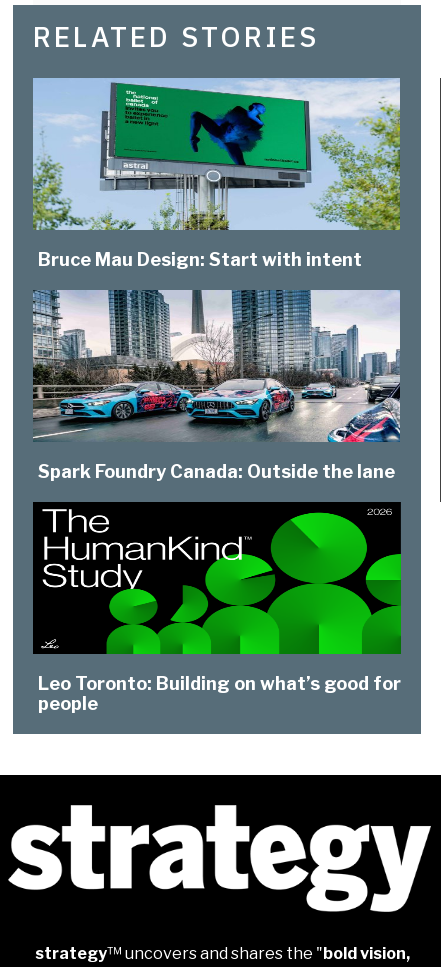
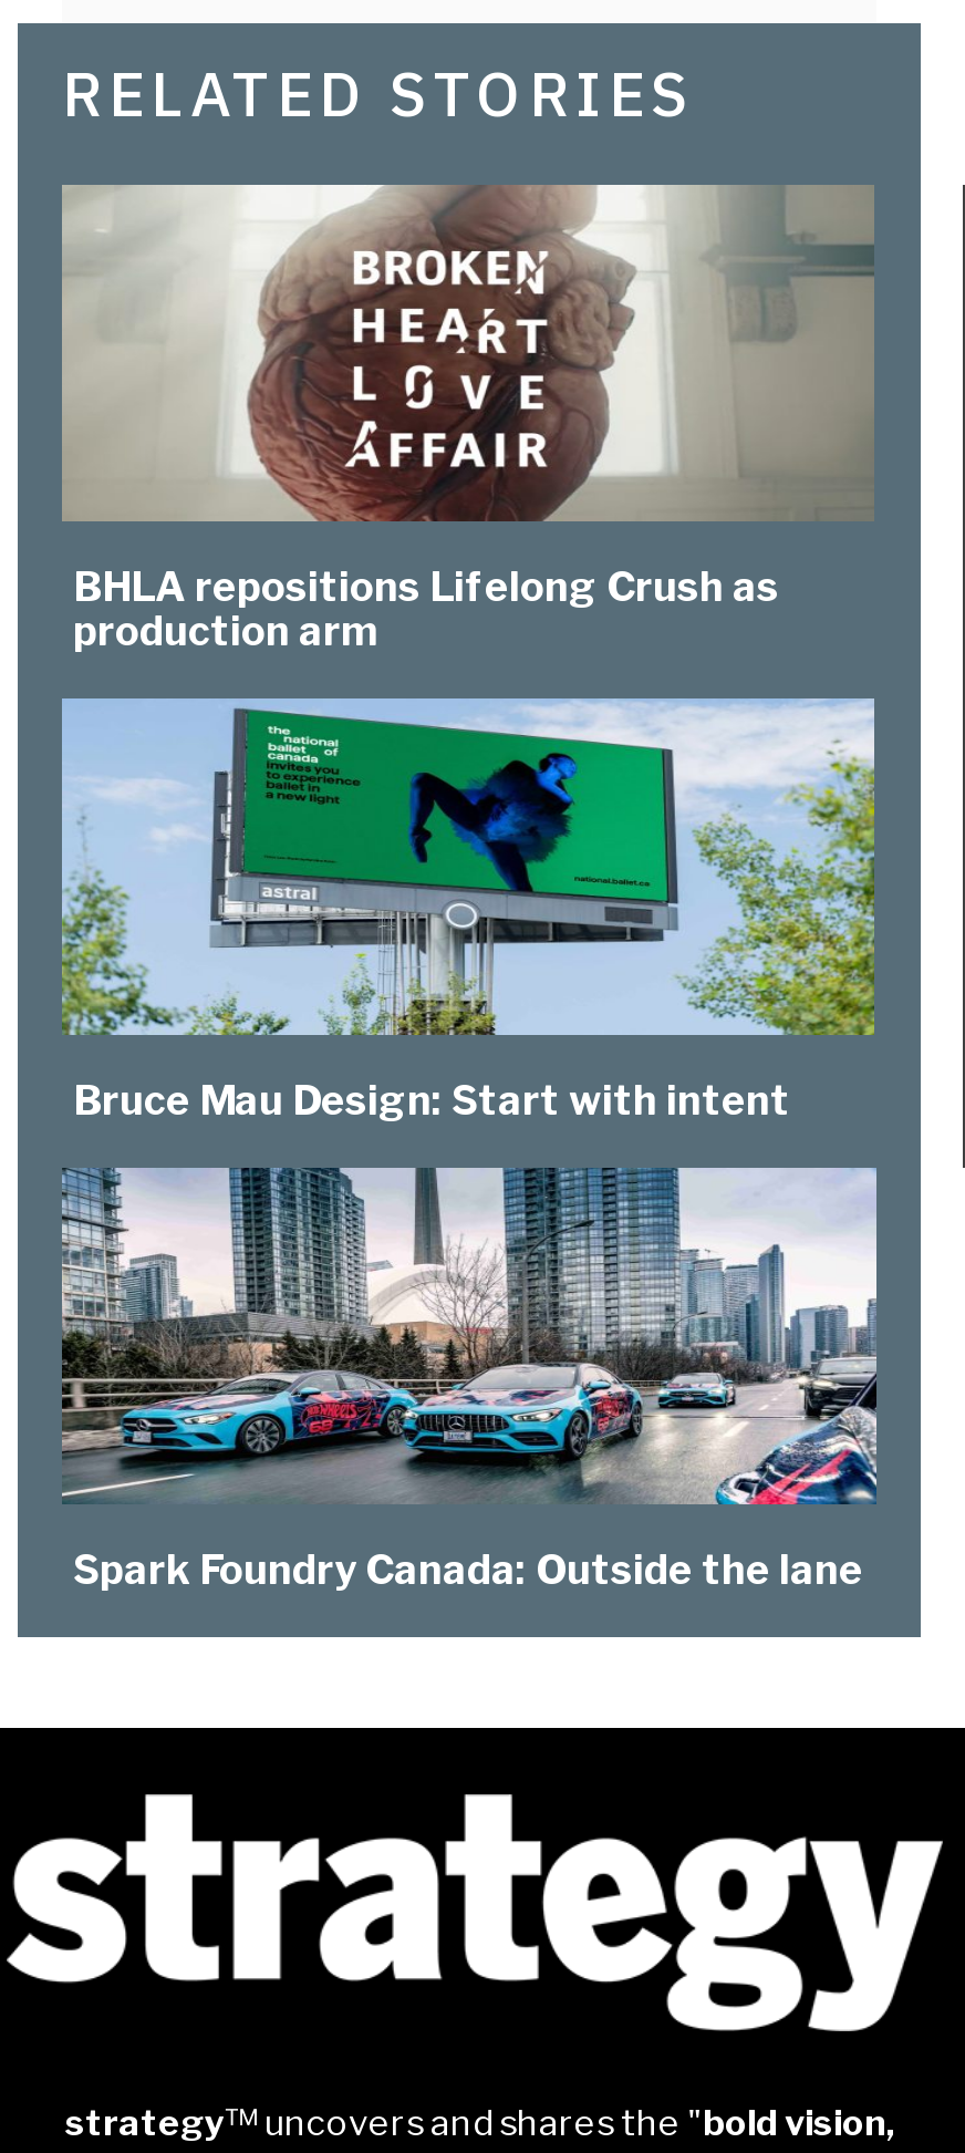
+ [image]
+ BHLA repositions Lifelong Crush as
+ production arm

moved down: [image] | Bruce Mau Design: Start with intent | Spark Foundry Canada: Outside the lane

- [image]
- Leo Toronto: Building on what’s good for
- people
